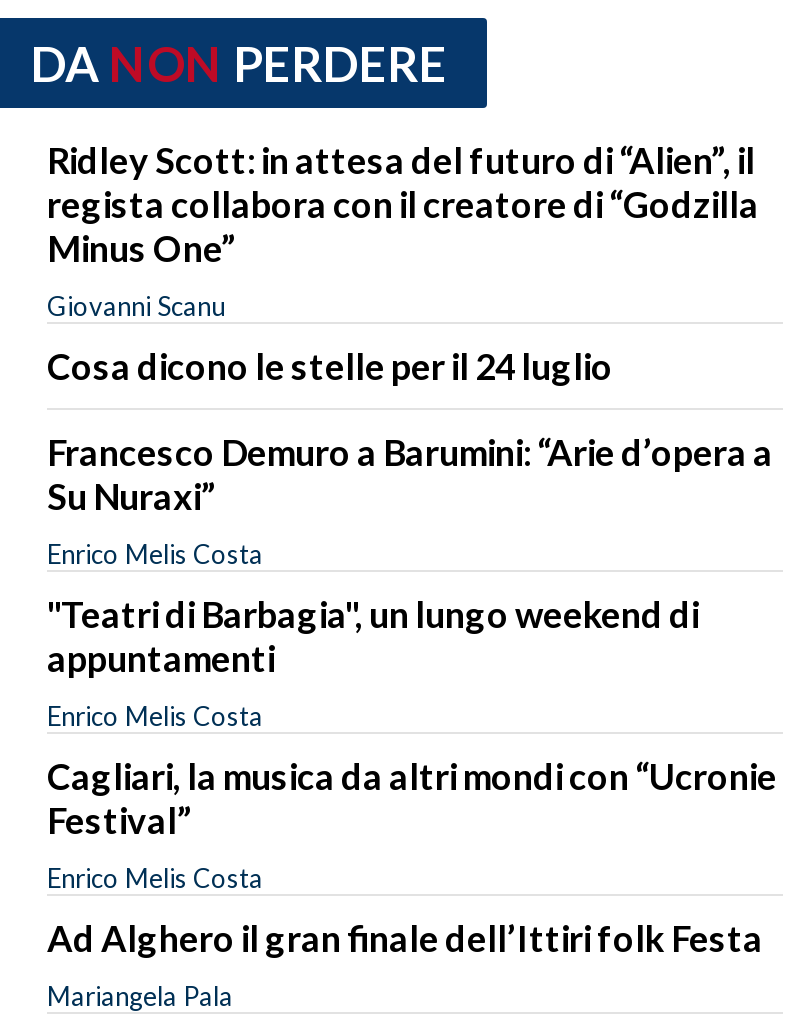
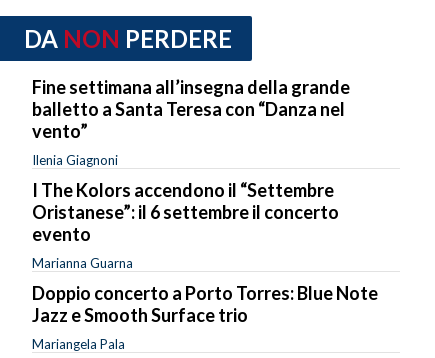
- Ridley Scott: in attesa del futuro di “Alien”, il
- regista collabora con il creatore di “Godzilla
- Minus One”
- Giovanni Scanu
- Cosa dicono le stelle per il 24 luglio
- Francesco Demuro a Barumini: “Arie d’opera a
- Su Nuraxi”
- Enrico Melis Costa
- "Teatri di Barbagia", un lungo weekend di
- appuntamenti
- Enrico Melis Costa
- Cagliari, la musica da altri mondi con “Ucronie
- Festival”
- Enrico Melis Costa
- Ad Alghero il gran finale dell’Ittiri folk Festa
+ Fine settimana all’insegna della grande
+ balletto a Santa Teresa con “Danza nel
+ vento”
+ Ilenia Giagnoni
+ I The Kolors accendono il “Settembre
+ Oristanese”: il 6 settembre il concerto
+ evento
+ Marianna Guarna
+ Doppio concerto a Porto Torres: Blue Note
+ Jazz e Smooth Surface trio
